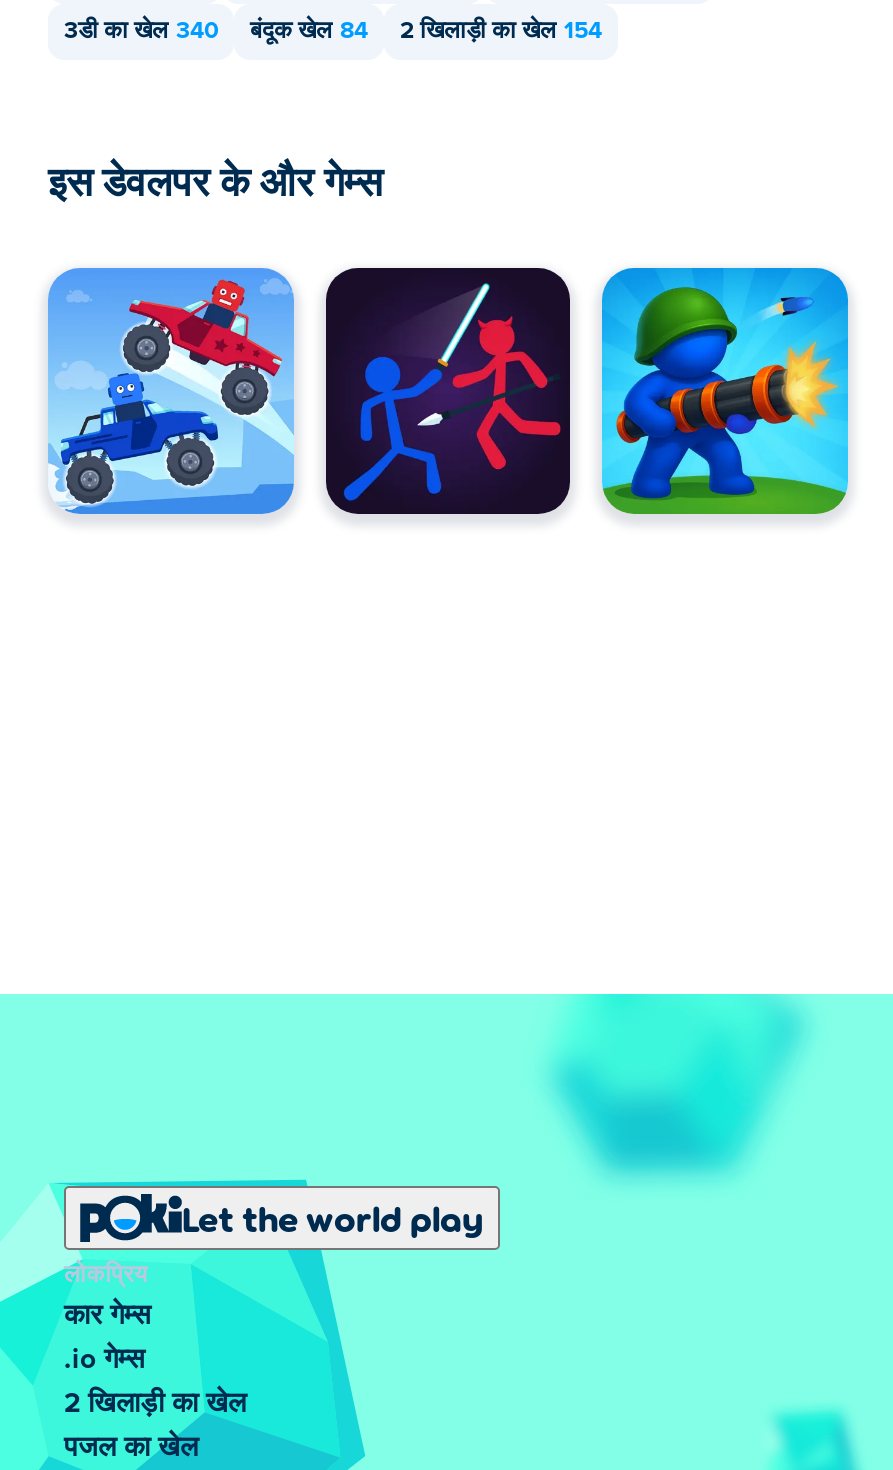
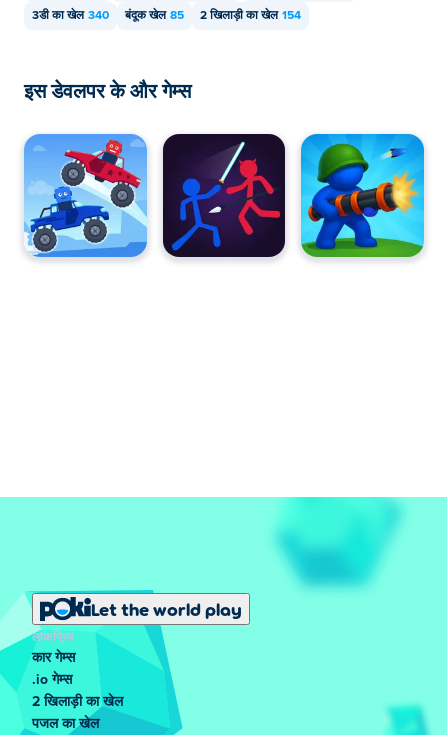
- 3डी का खेल 340 बंदूक खेल 84 2 खिलाड़ी का खेल 154
+ 3डी का खेल 340 बंदूक खेल 85 2 खिलाड़ी का खेल 154
